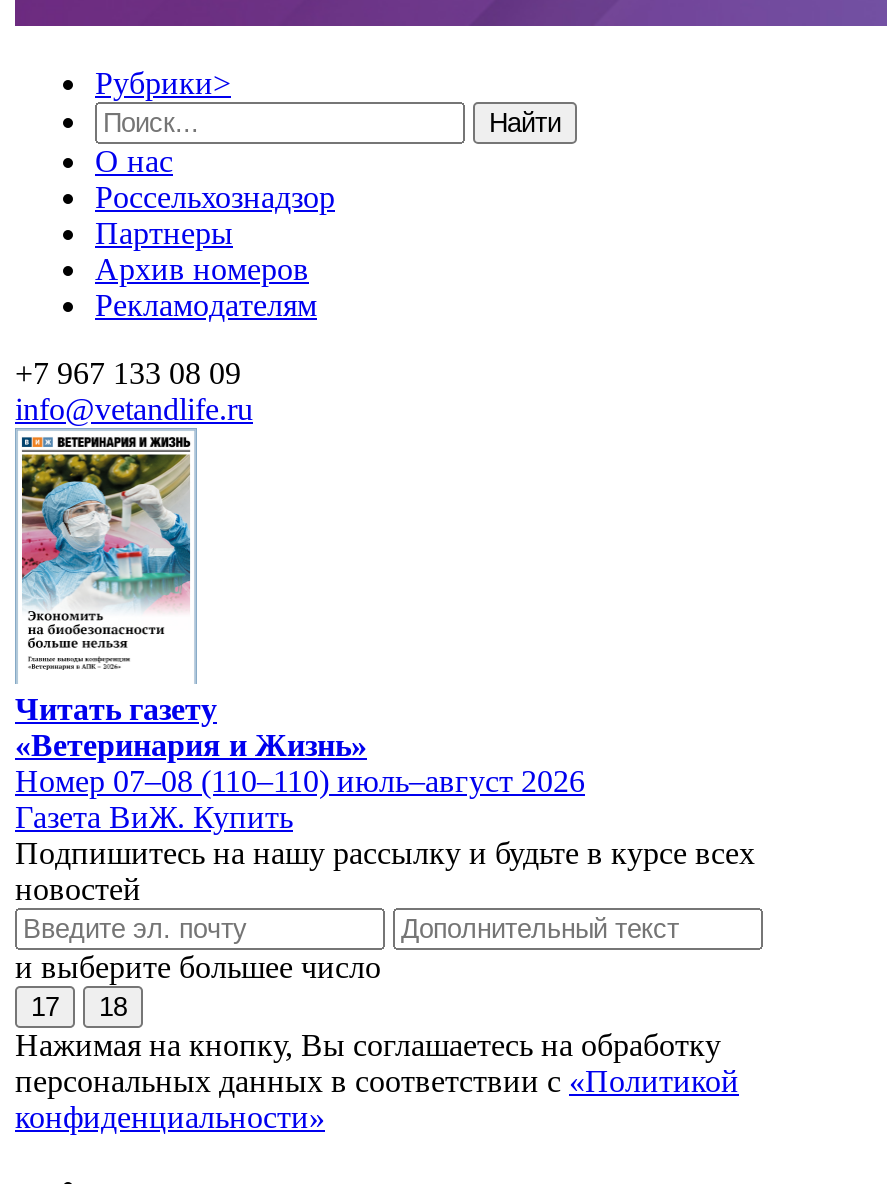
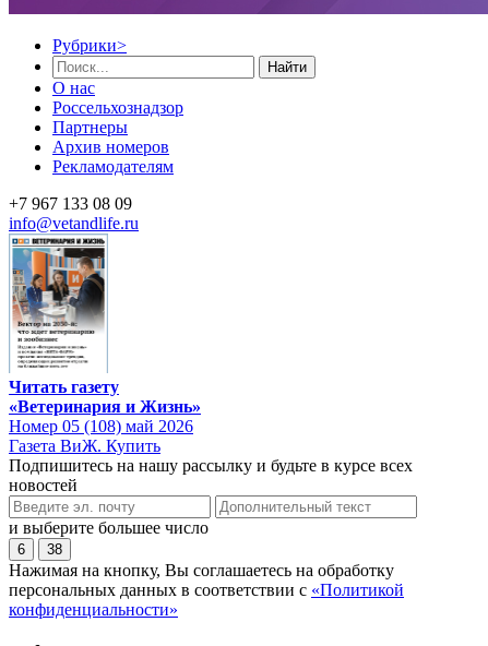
- [image]
+ [image]

- Номер 07–08 (110–110) июль–август 2026
+ Номер 05 (108) май 2026

- 17
+ 6

- 18
+ 38
